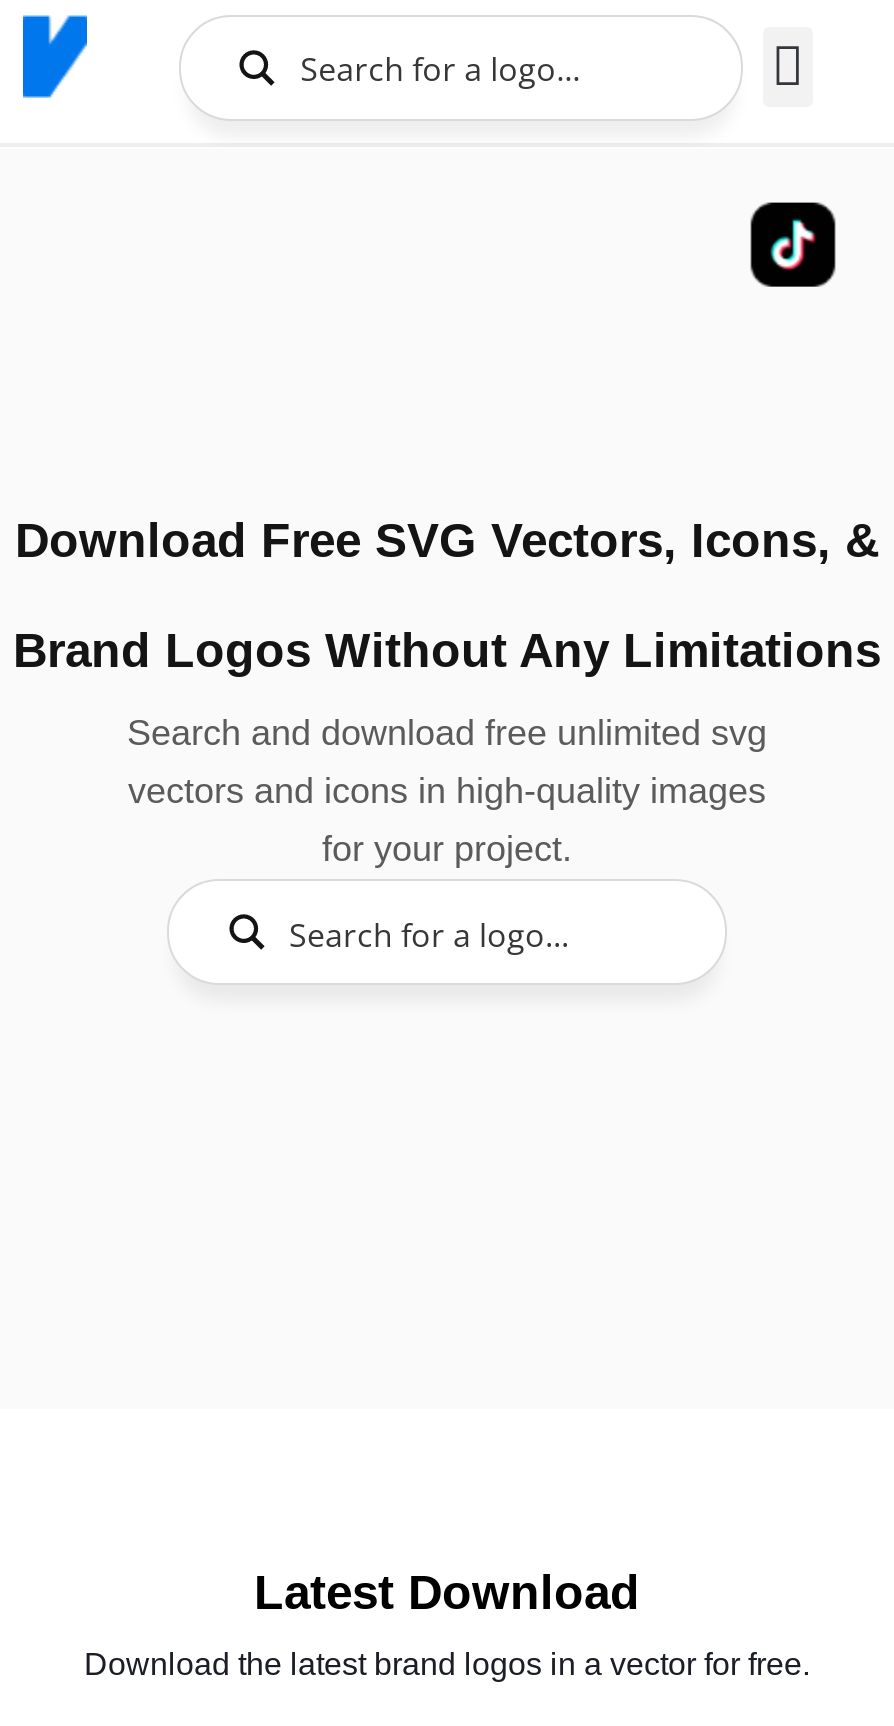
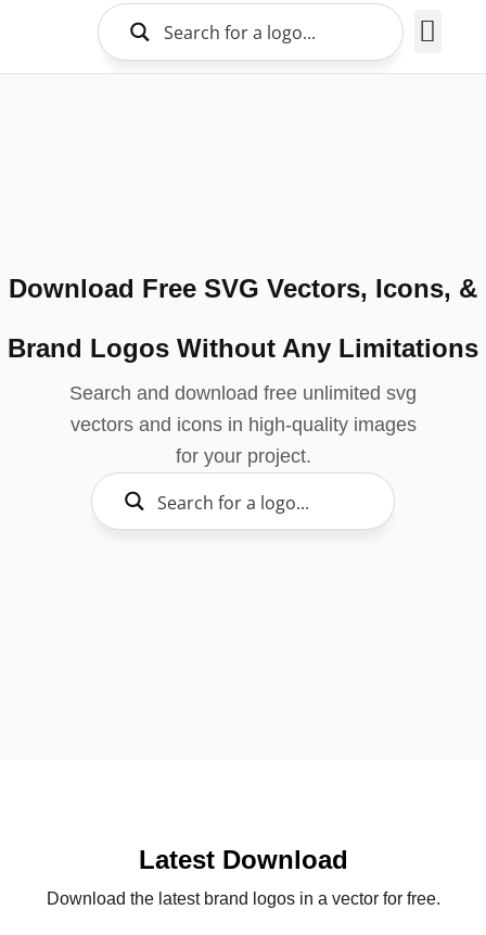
- [image]

- [image]
